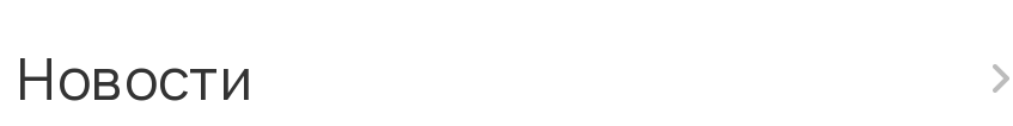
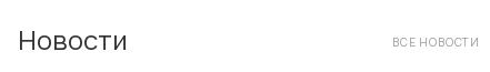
+ ВСЕ НОВОСТИ
